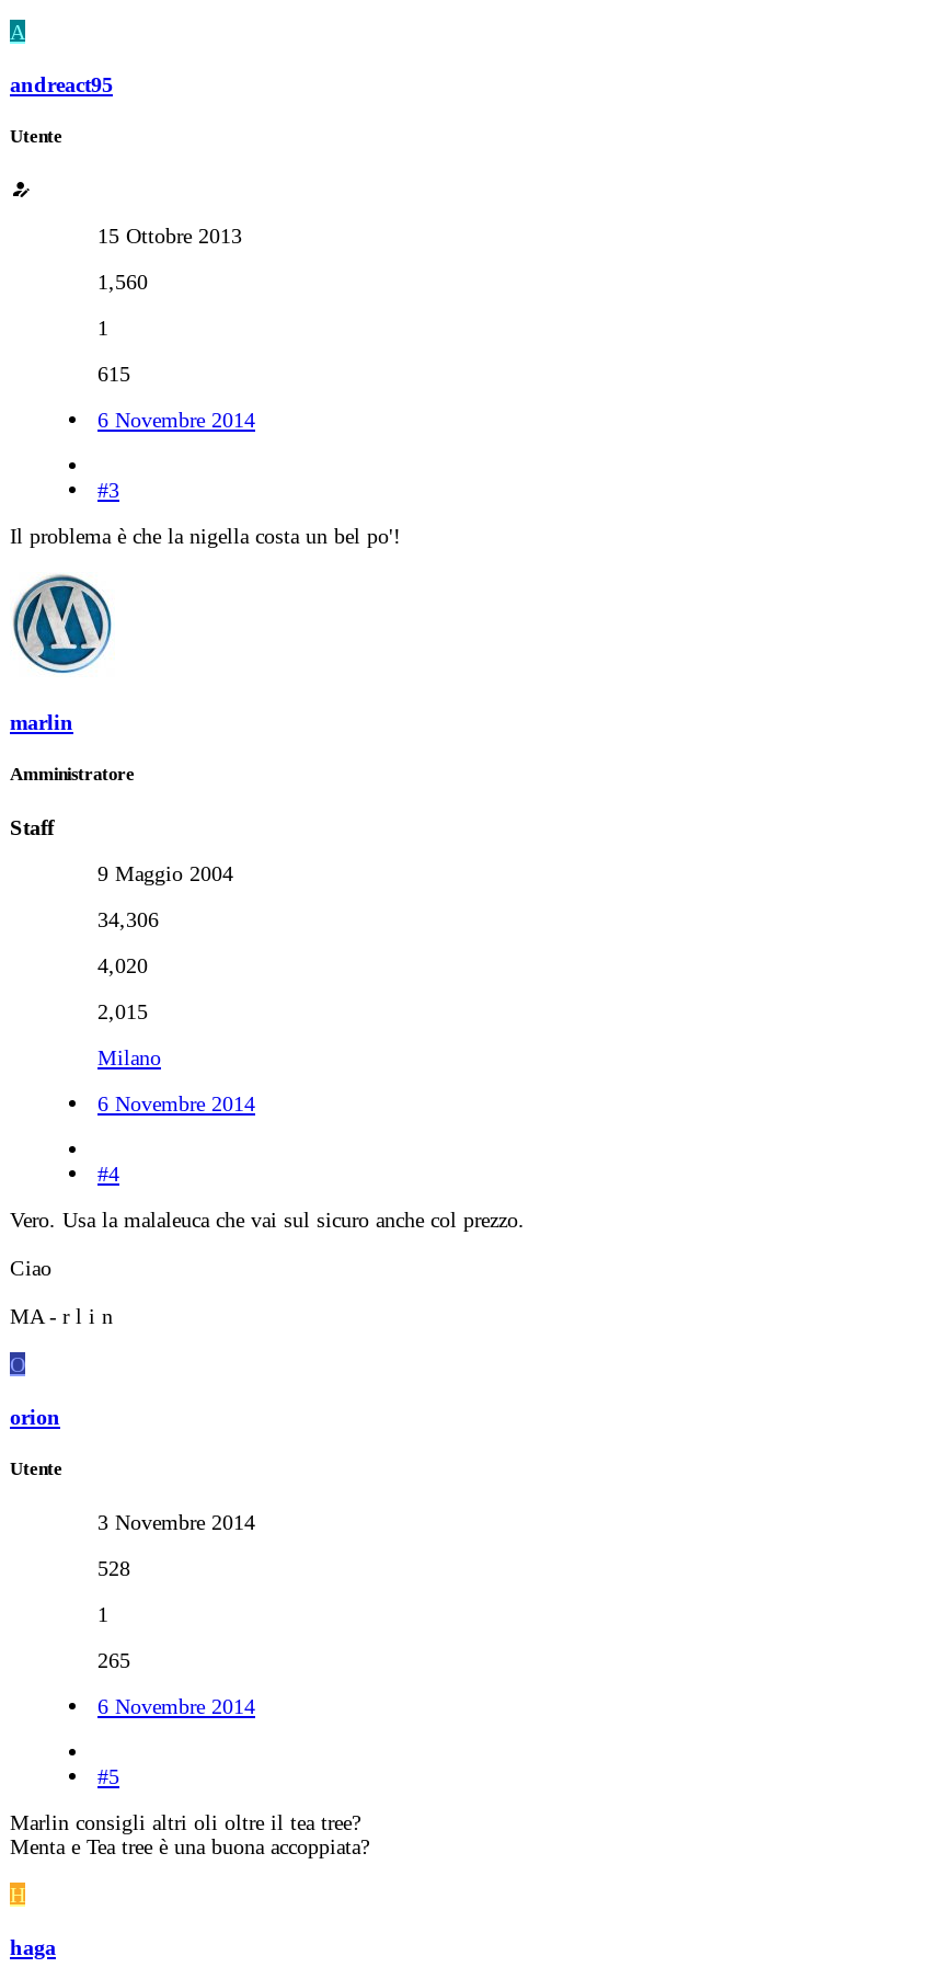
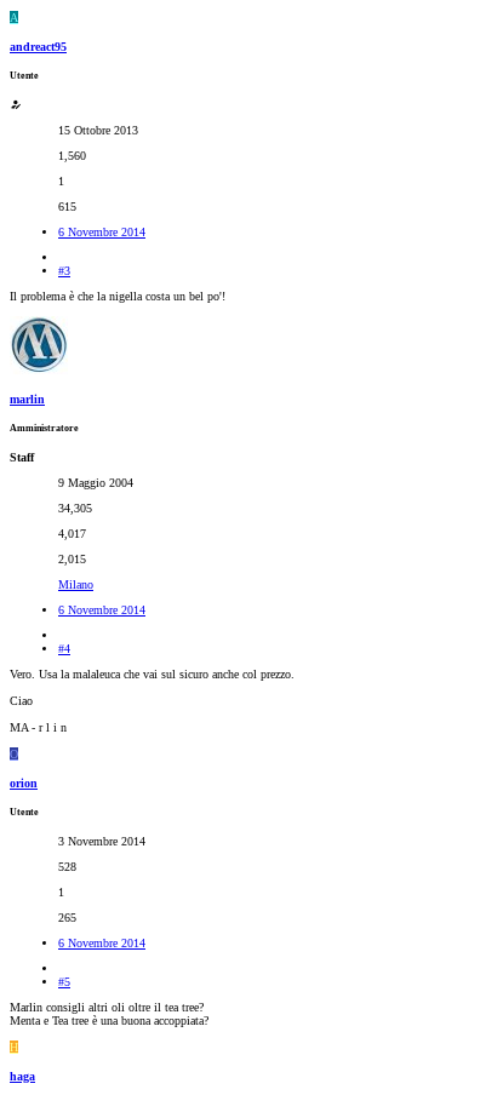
- 34,306
+ 34,305

- 4,020
+ 4,017
